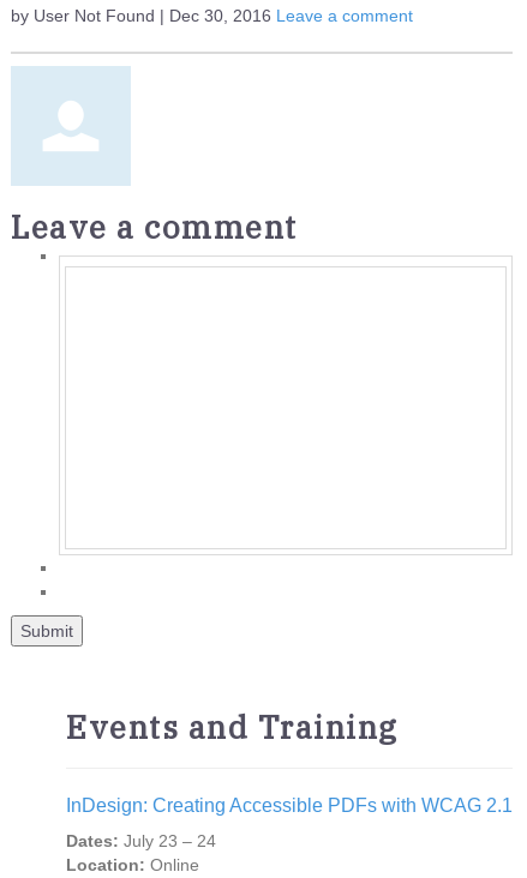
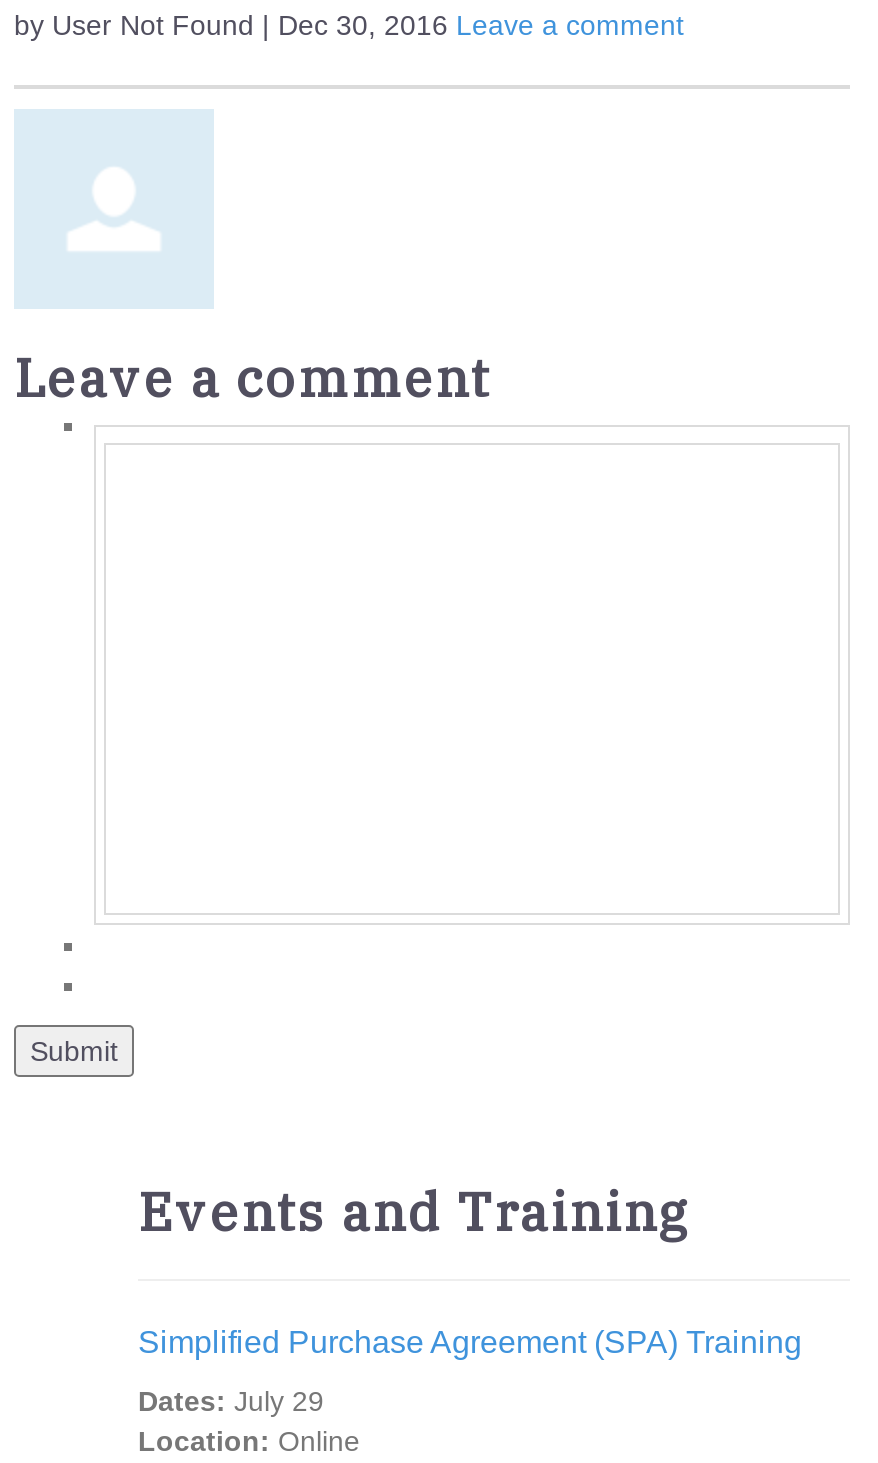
- InDesign: Creating Accessible PDFs with WCAG 2.1
+ Simplified Purchase Agreement (SPA) Training

- Dates: July 23 – 24
+ Dates: July 29
